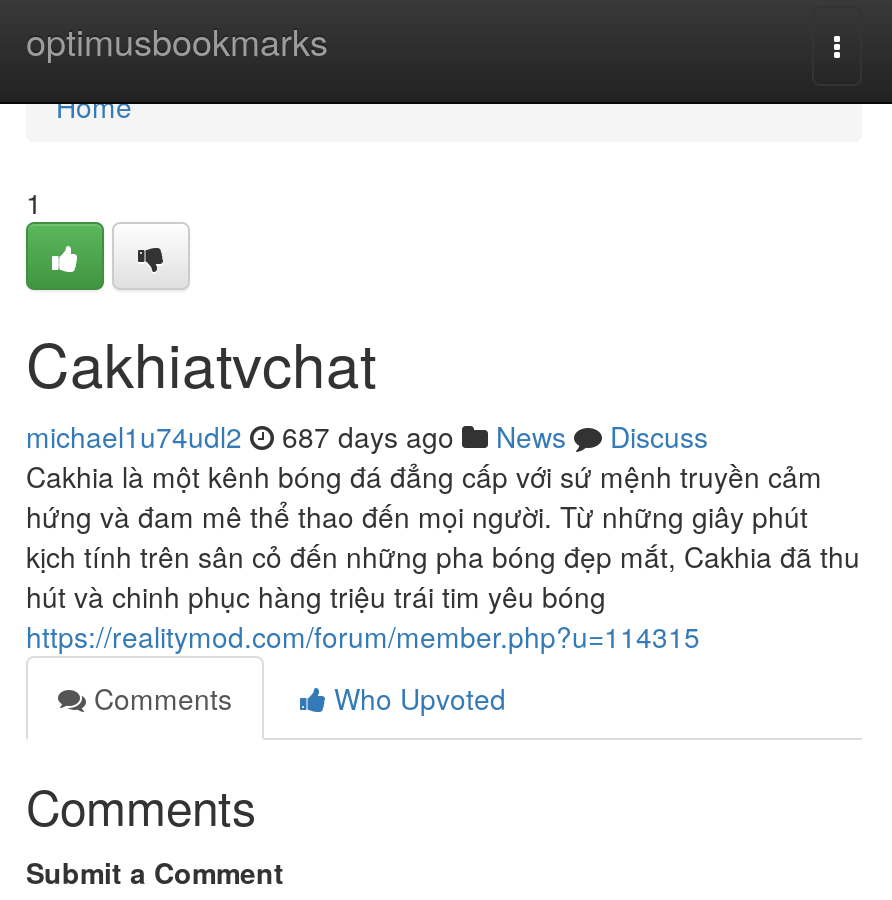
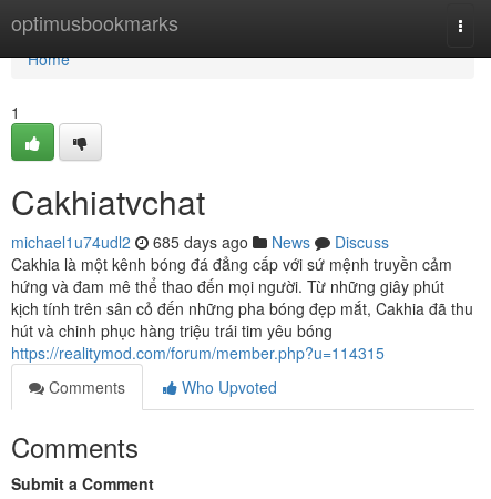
- michael1u74udl2 687 days ago News Discuss
+ michael1u74udl2 685 days ago News Discuss
